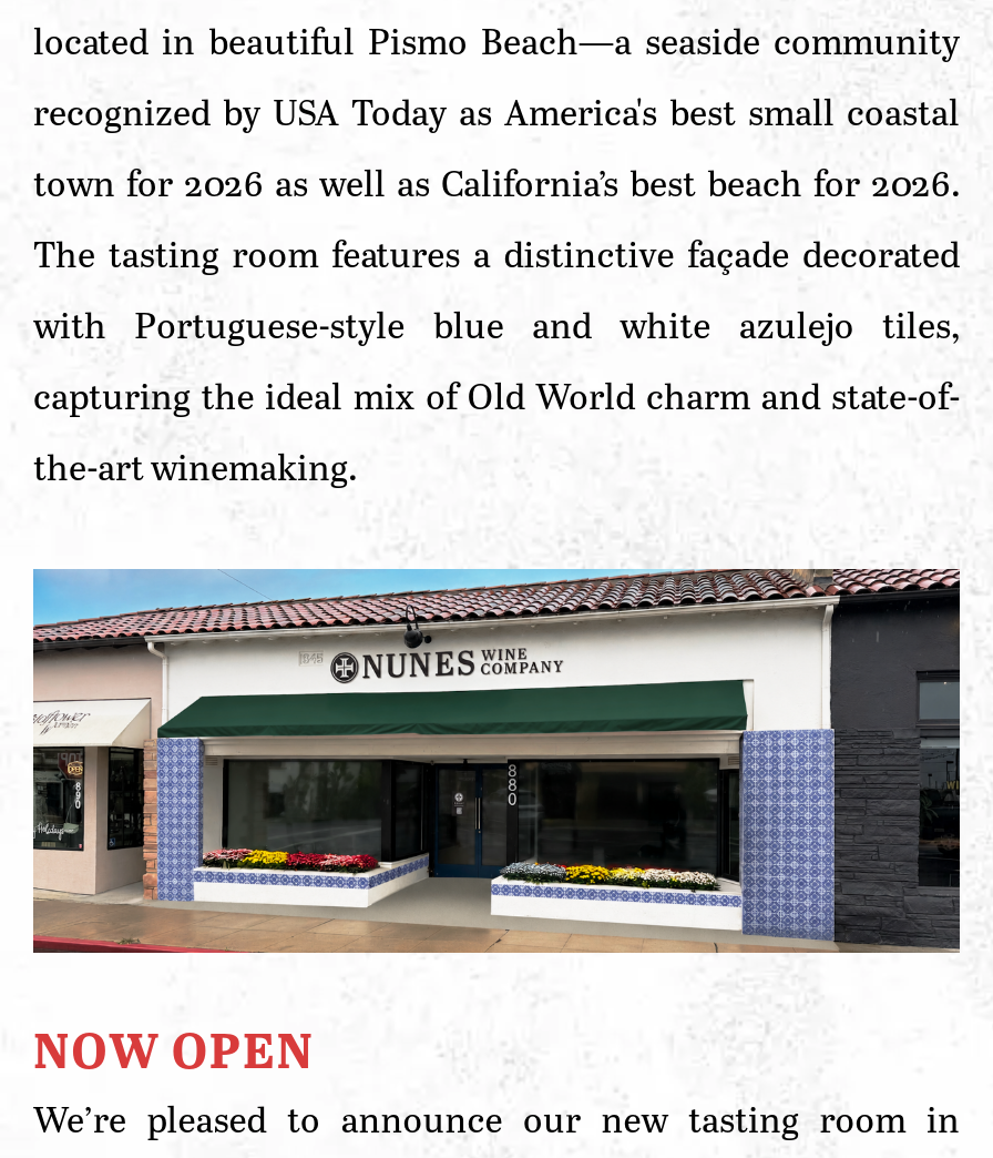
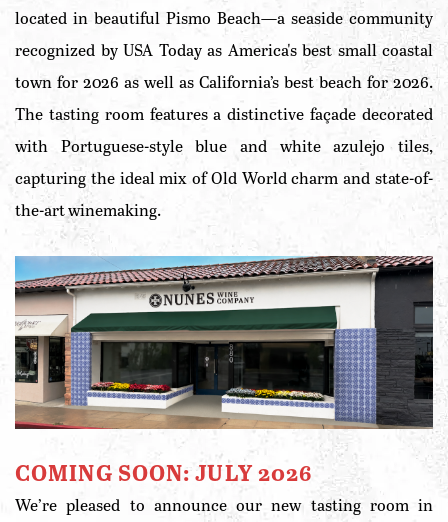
- NOW OPEN
+ COMING SOON: JULY 2026
